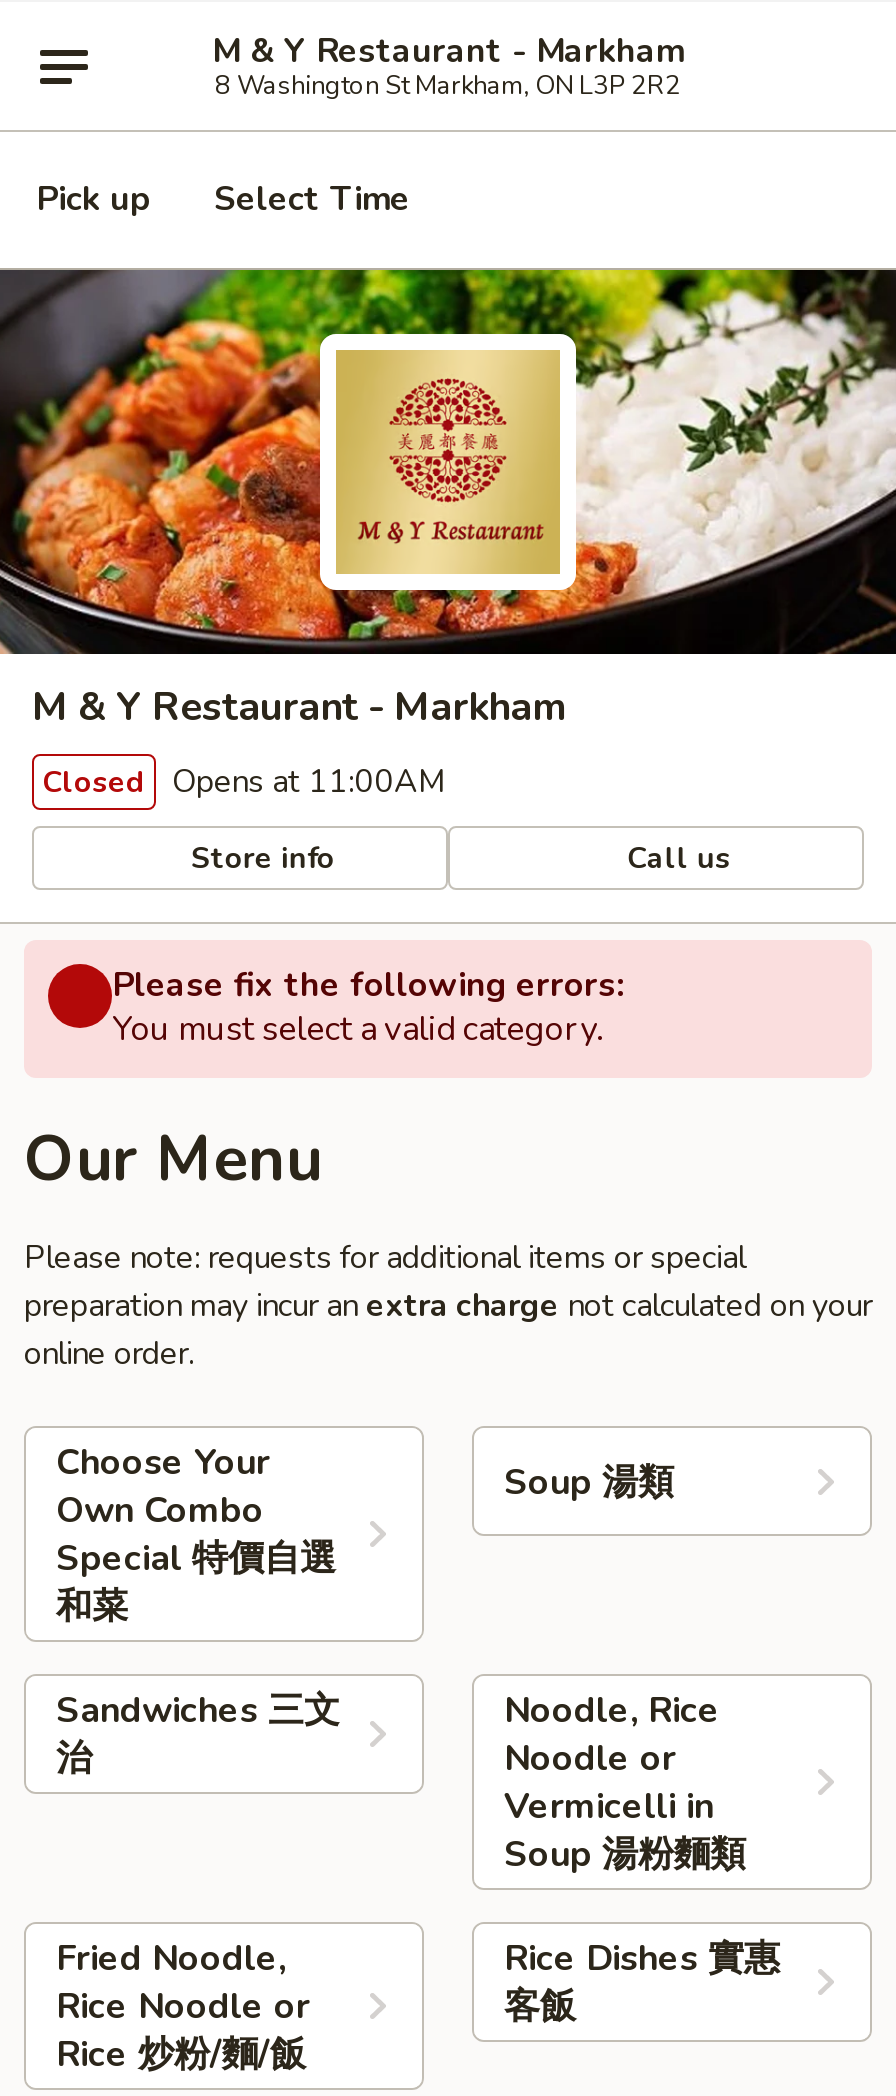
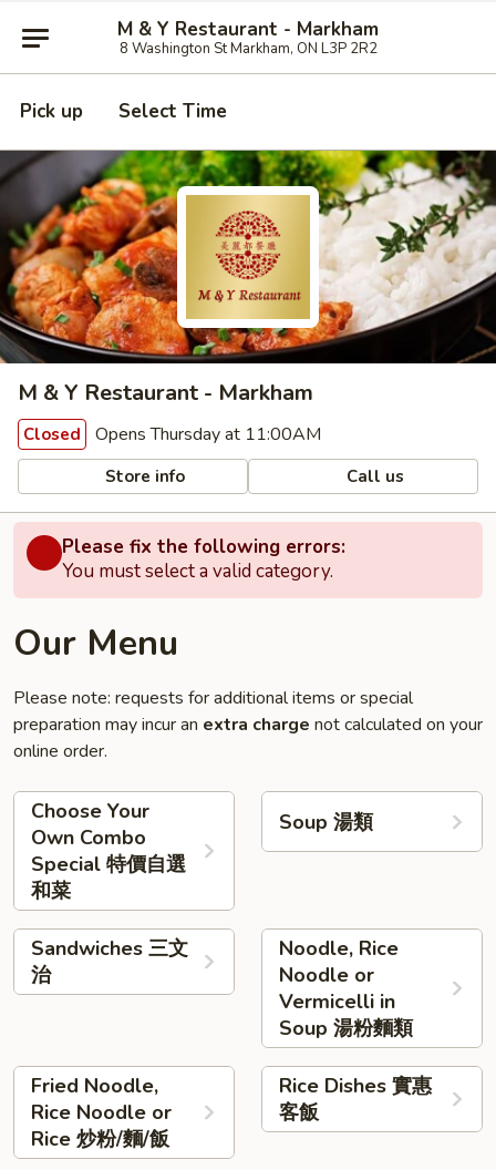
- Closed Opens at 11:00AM
+ Closed Opens Thursday at 11:00AM
